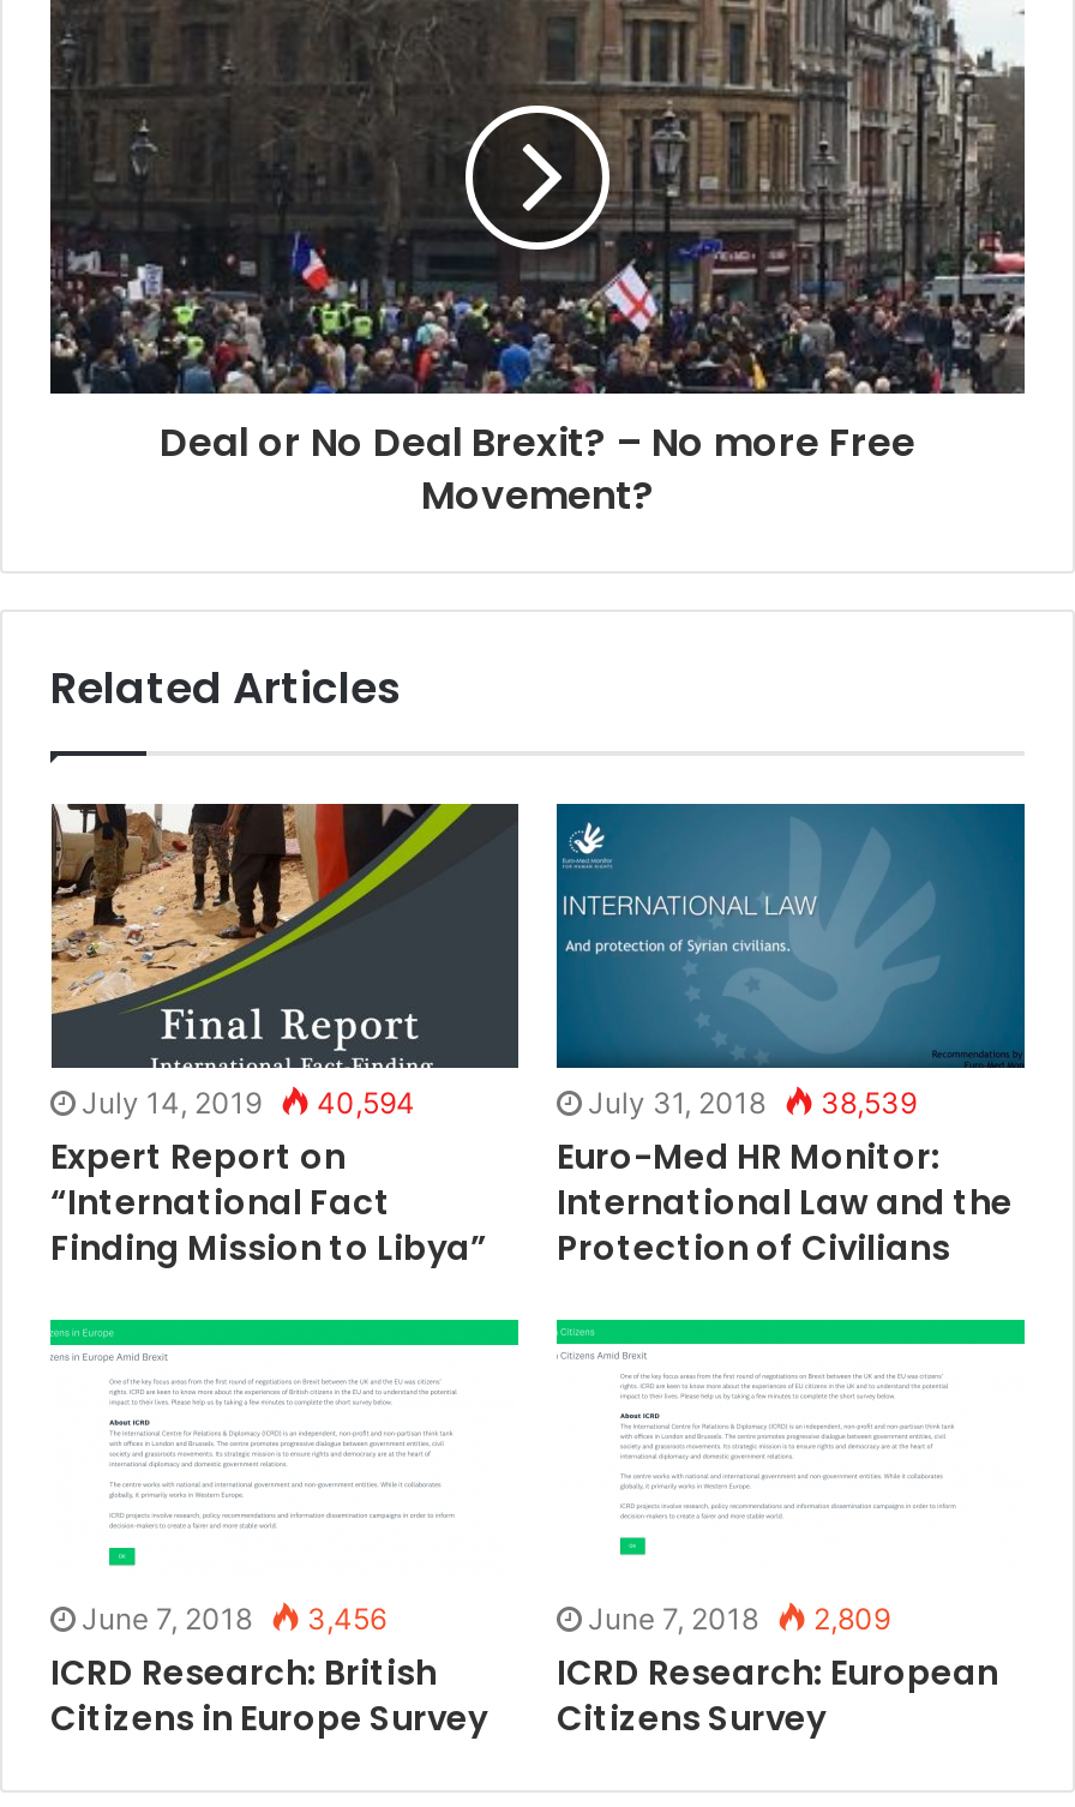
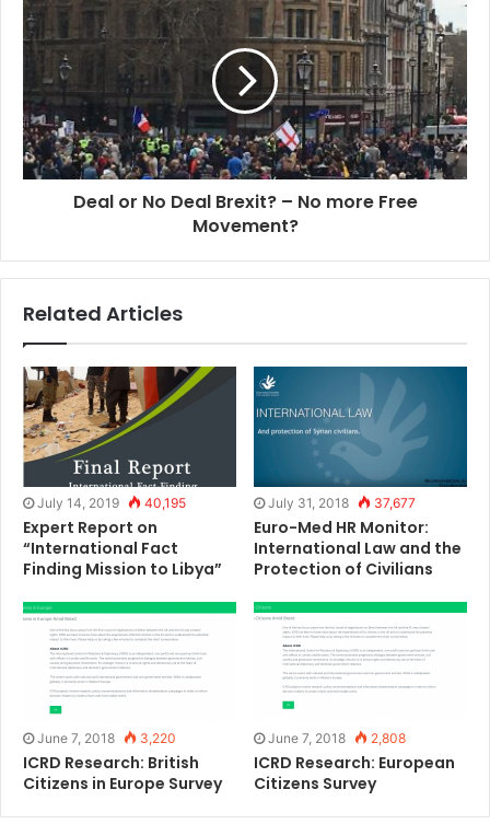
- July 14, 2019 40,594
+ July 14, 2019 40,195

- July 31, 2018 38,539
+ July 31, 2018 37,677

- June 7, 2018 3,456
+ June 7, 2018 3,220

- June 7, 2018 2,809
+ June 7, 2018 2,808
